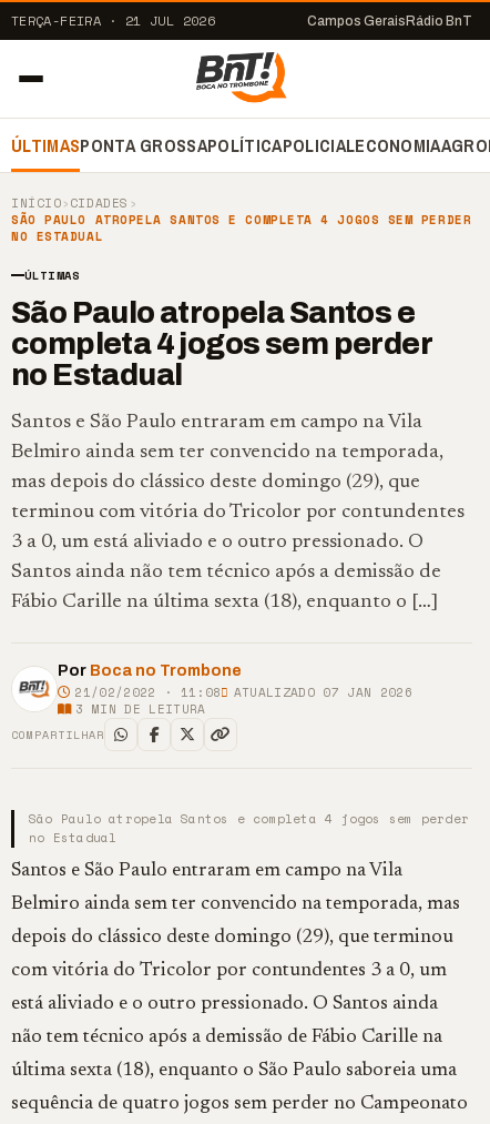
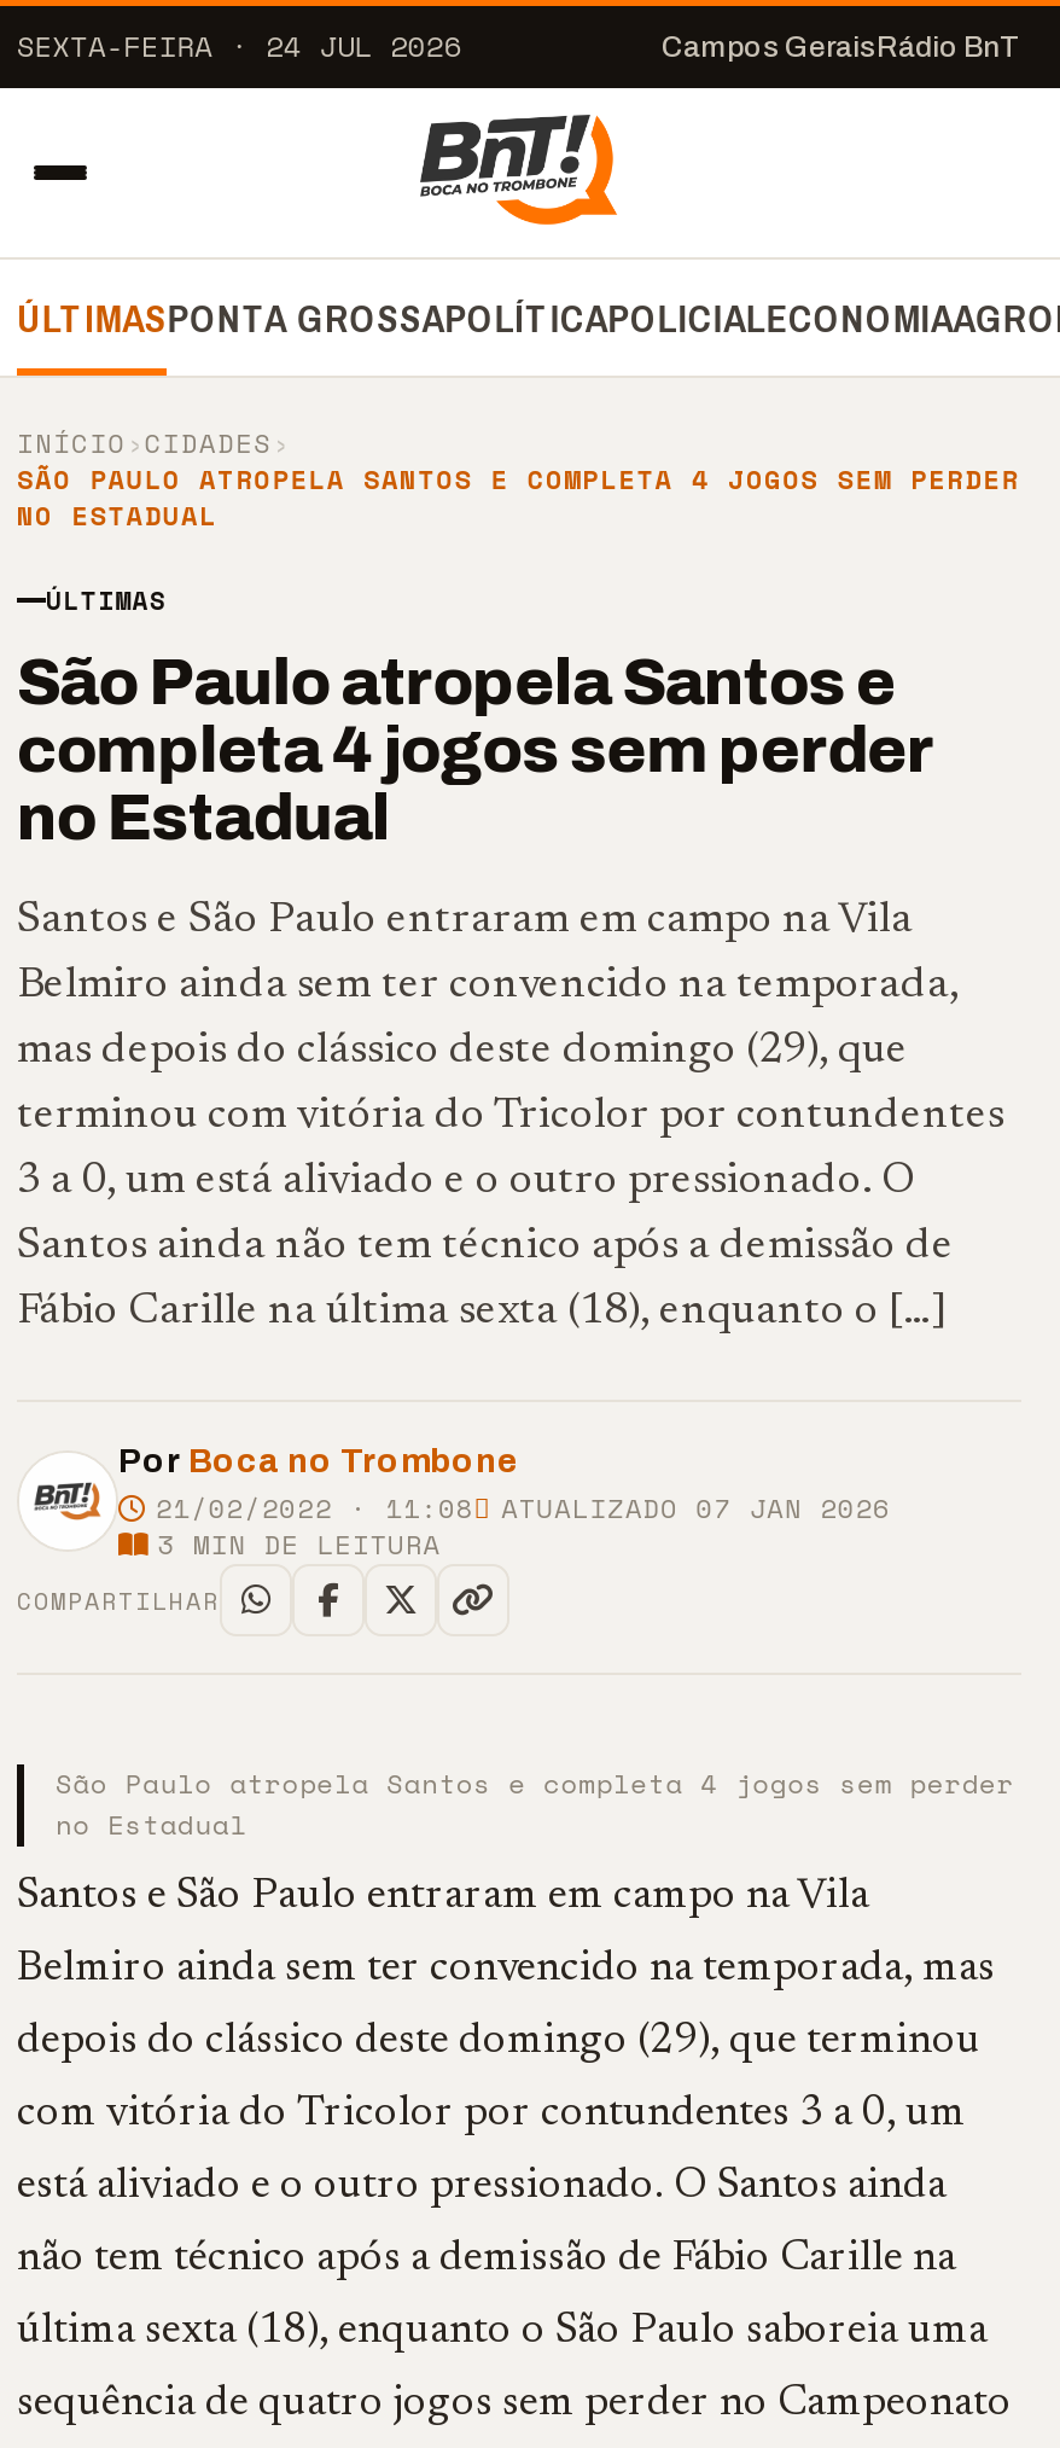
- TERÇA-FEIRA · 21 JUL 2026
+ SEXTA-FEIRA · 24 JUL 2026
